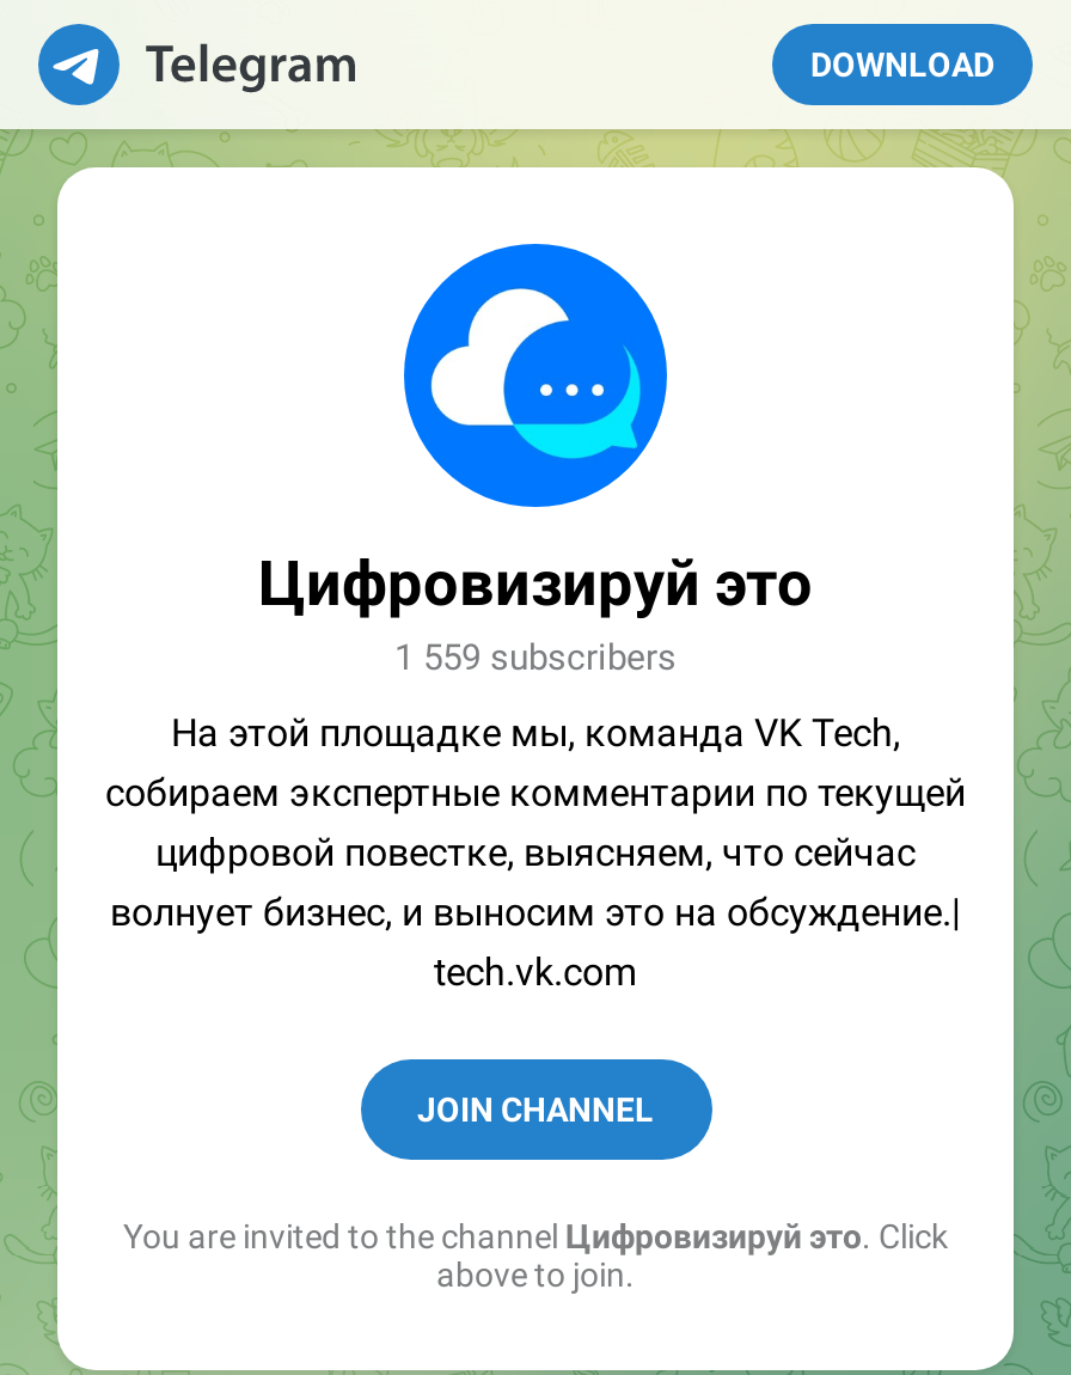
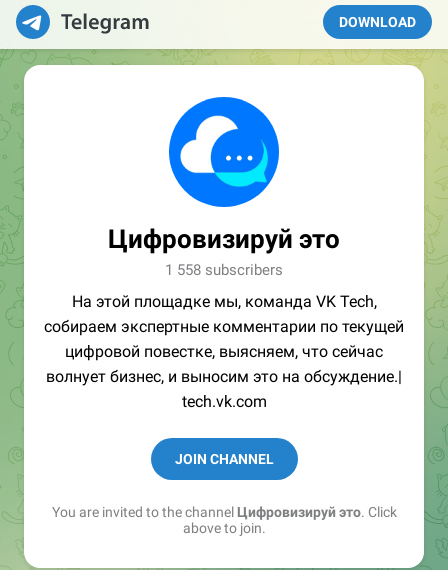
- 1 559 subscribers
+ 1 558 subscribers
